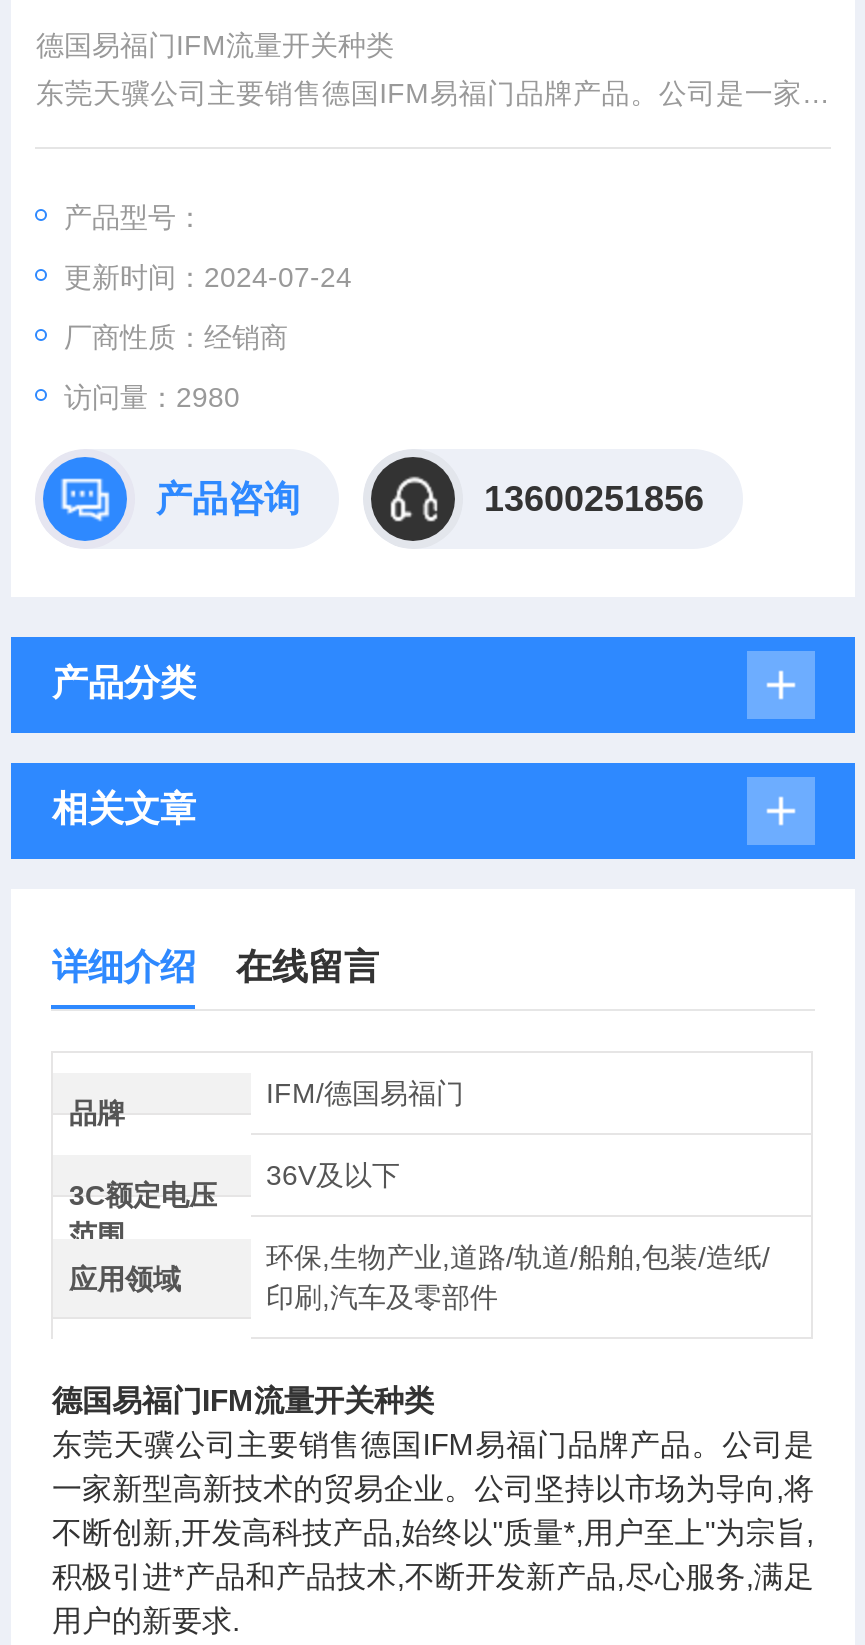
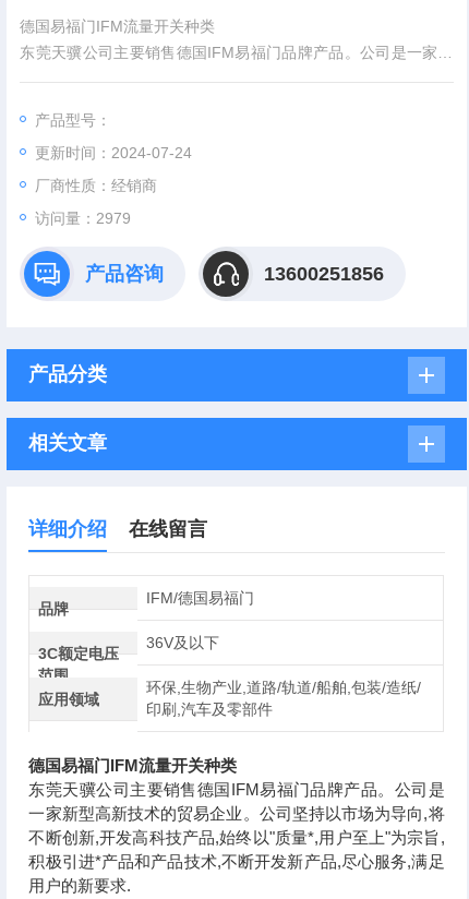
- 访问量：2980
+ 访问量：2979
